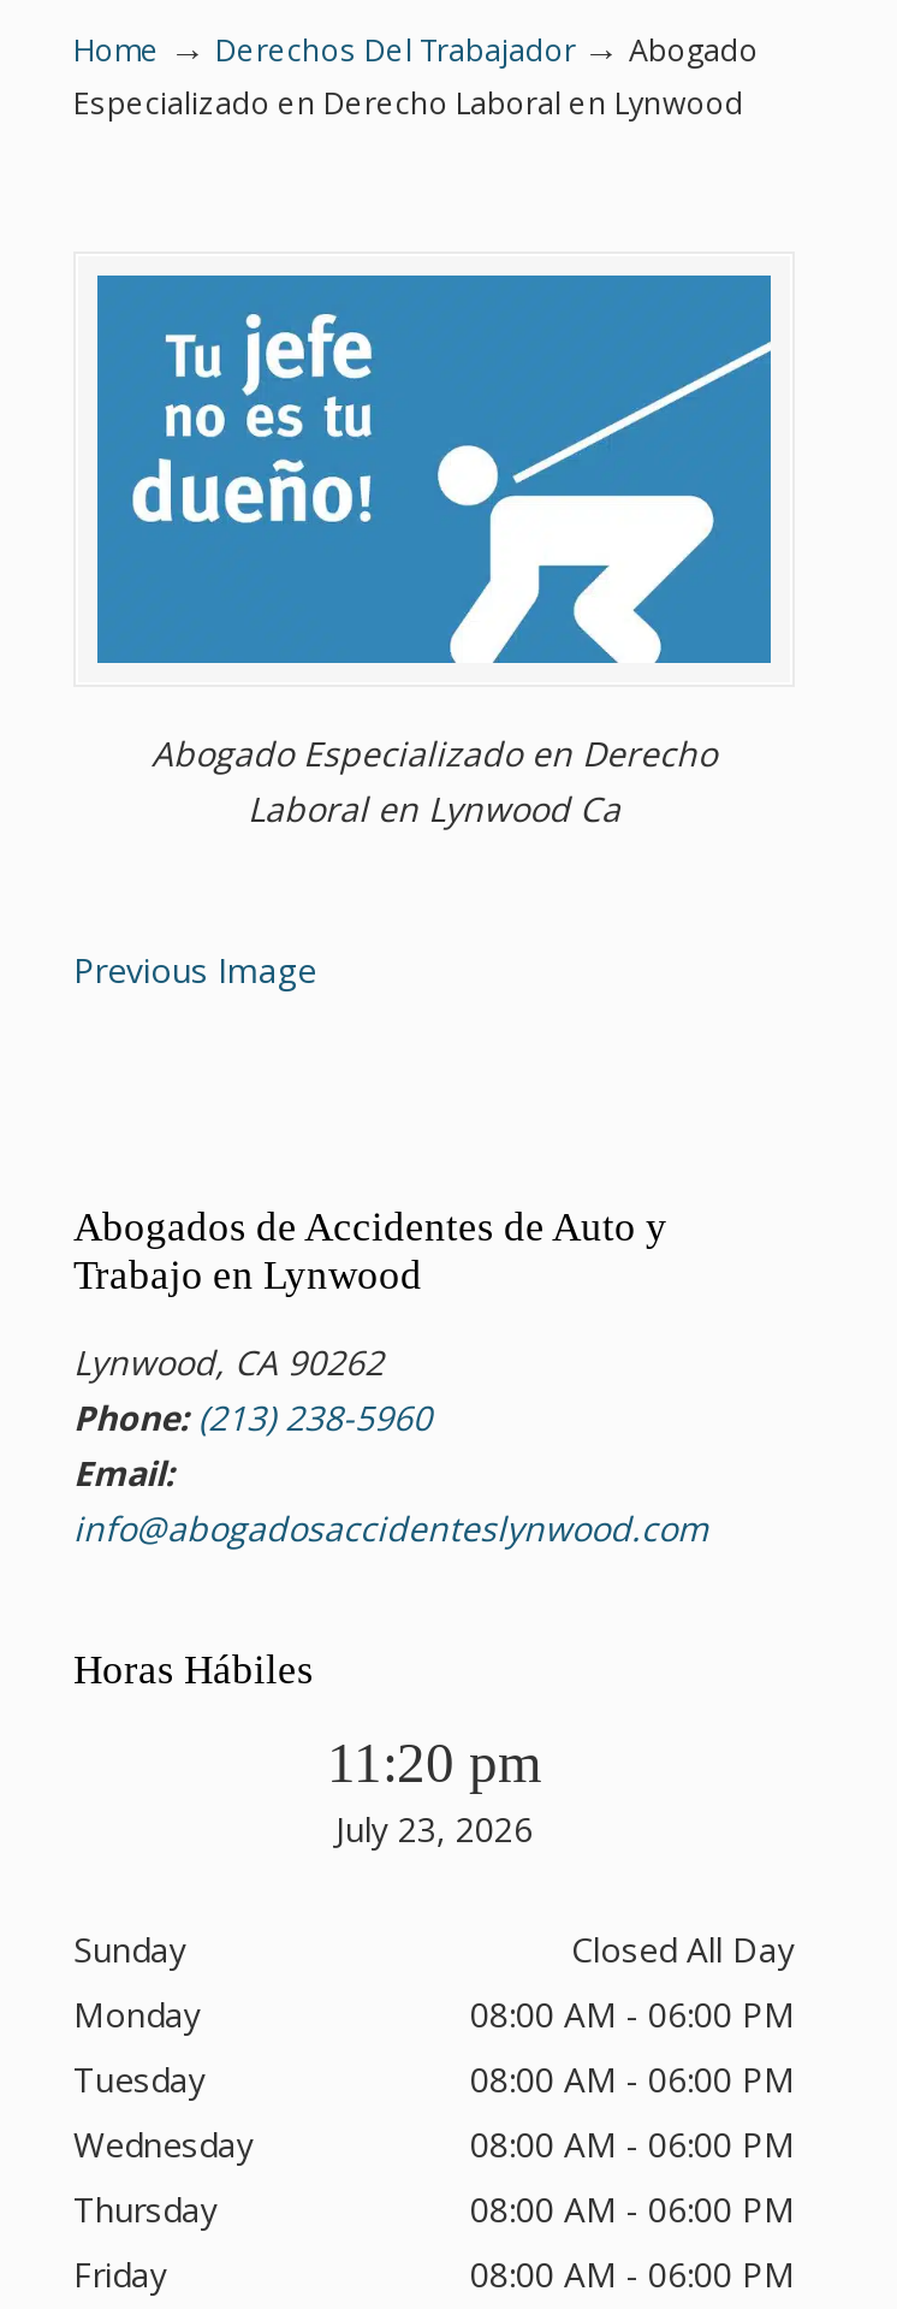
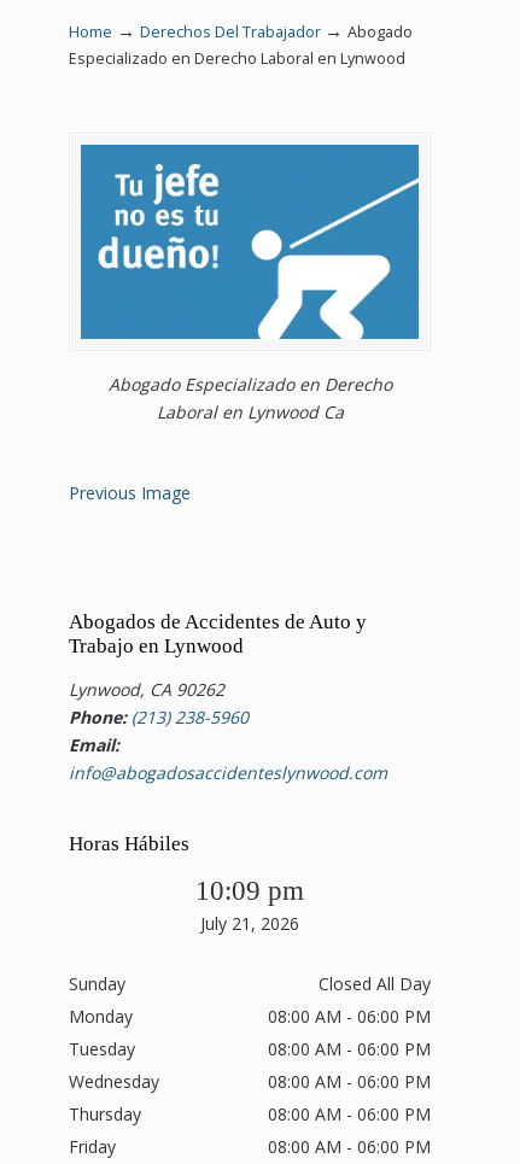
- 11:20 pm
+ 10:09 pm

- July 23, 2026
+ July 21, 2026
